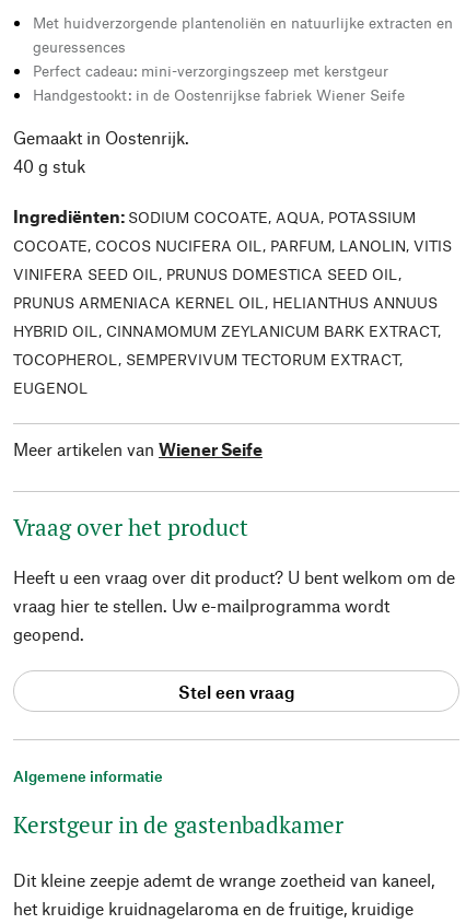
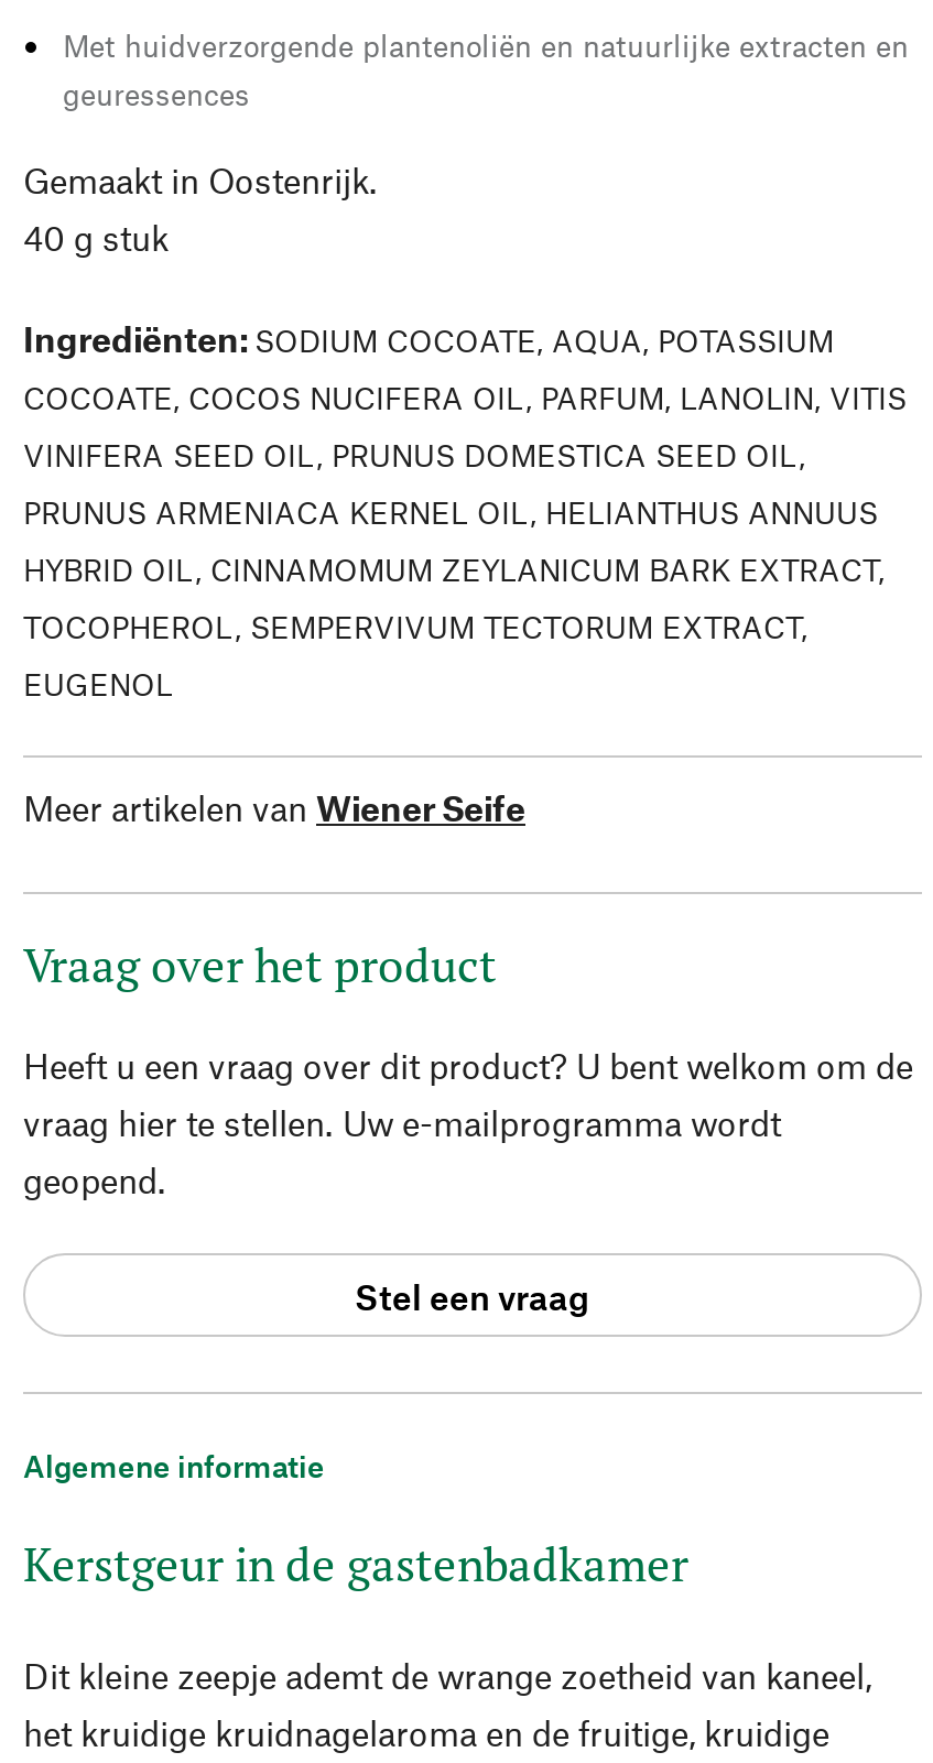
- Perfect cadeau: mini-verzorgingszeep met kerstgeur
- Handgestookt: in de Oostenrijkse fabriek Wiener Seife
